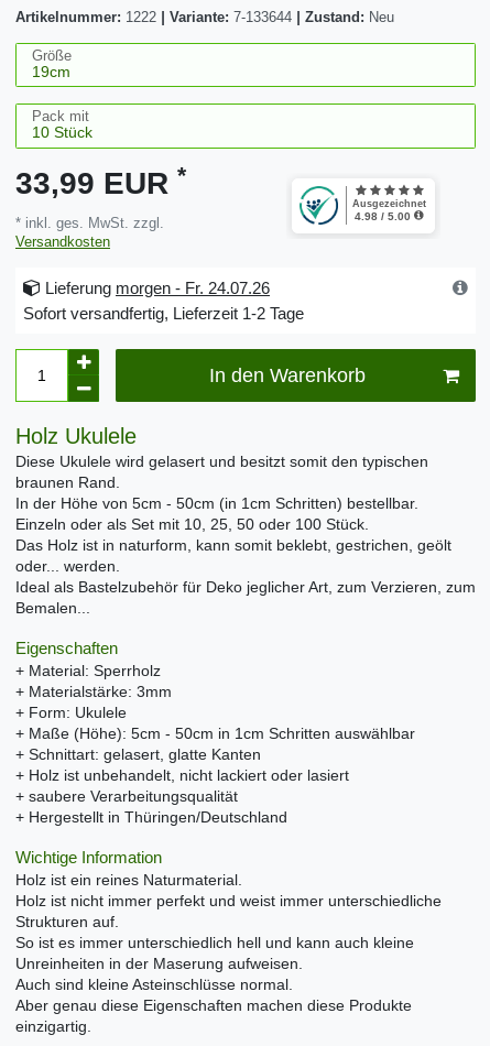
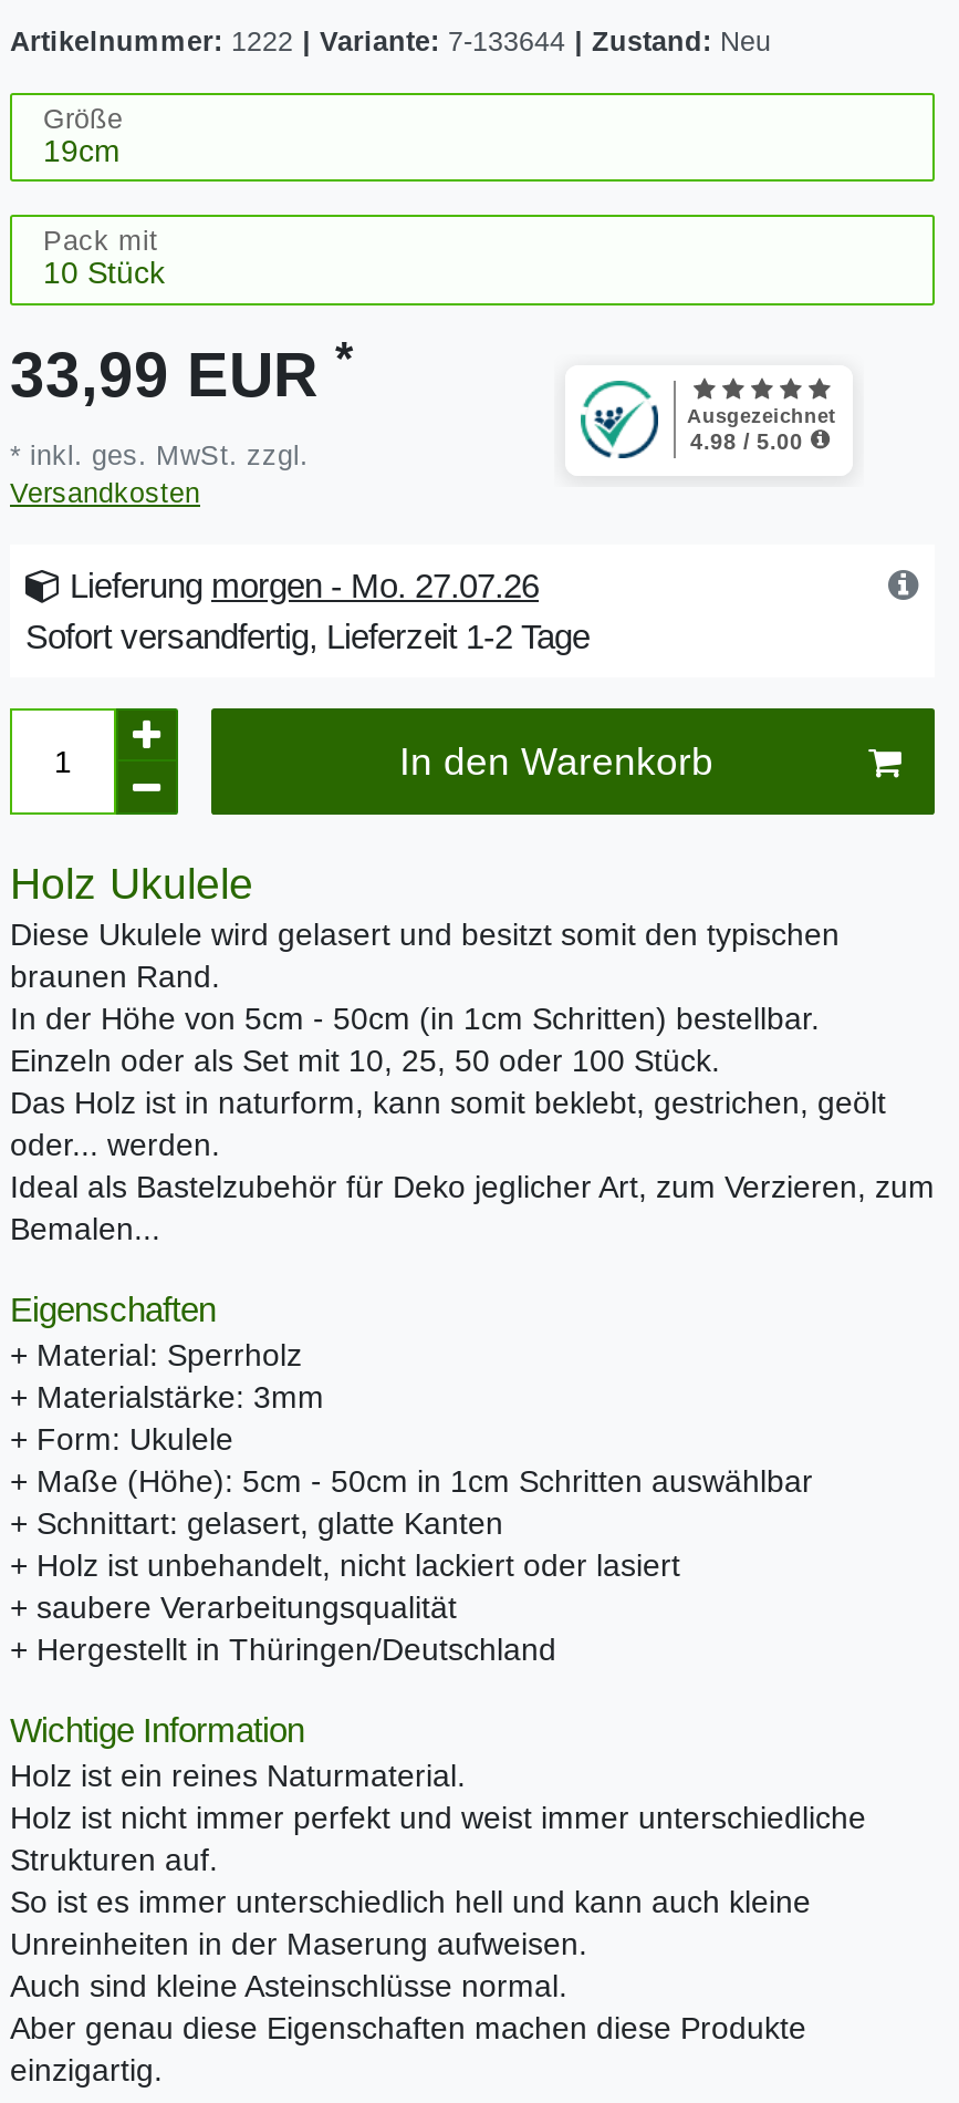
- Lieferung morgen - Fr. 24.07.26
+ Lieferung morgen - Mo. 27.07.26
